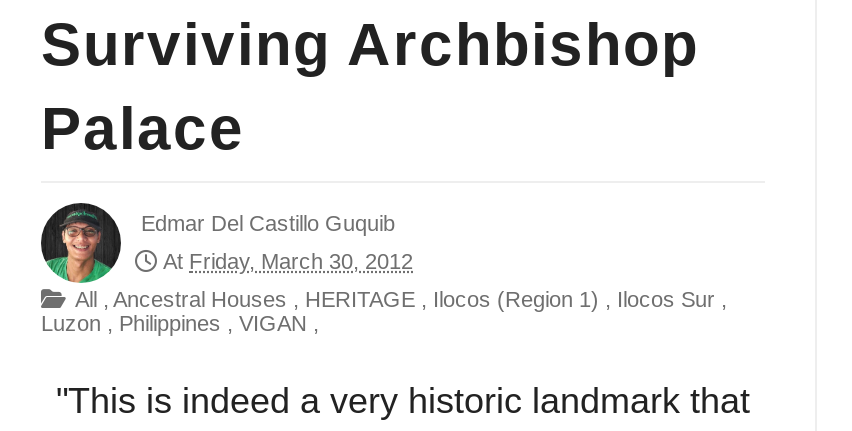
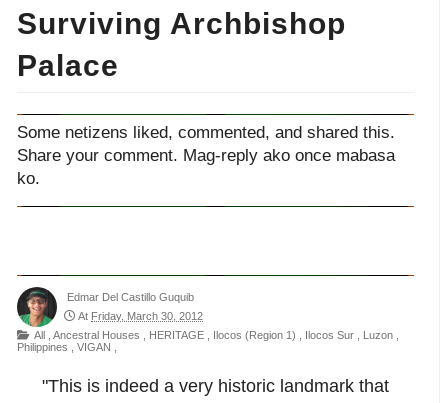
+ Some netizens liked, commented, and shared this.
+ Share your comment. Mag-reply ako once mabasa
+ ko.
